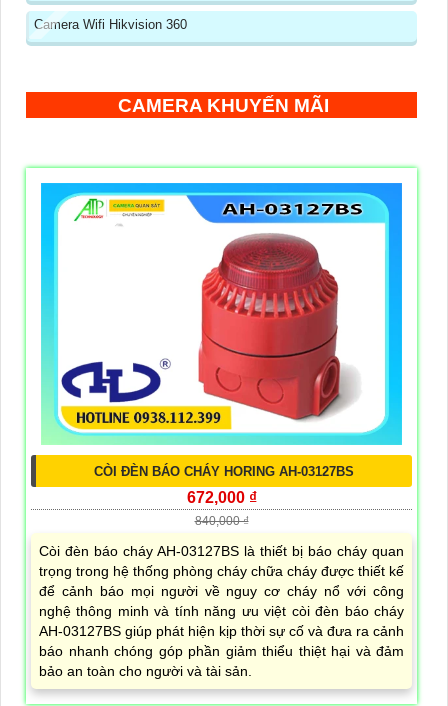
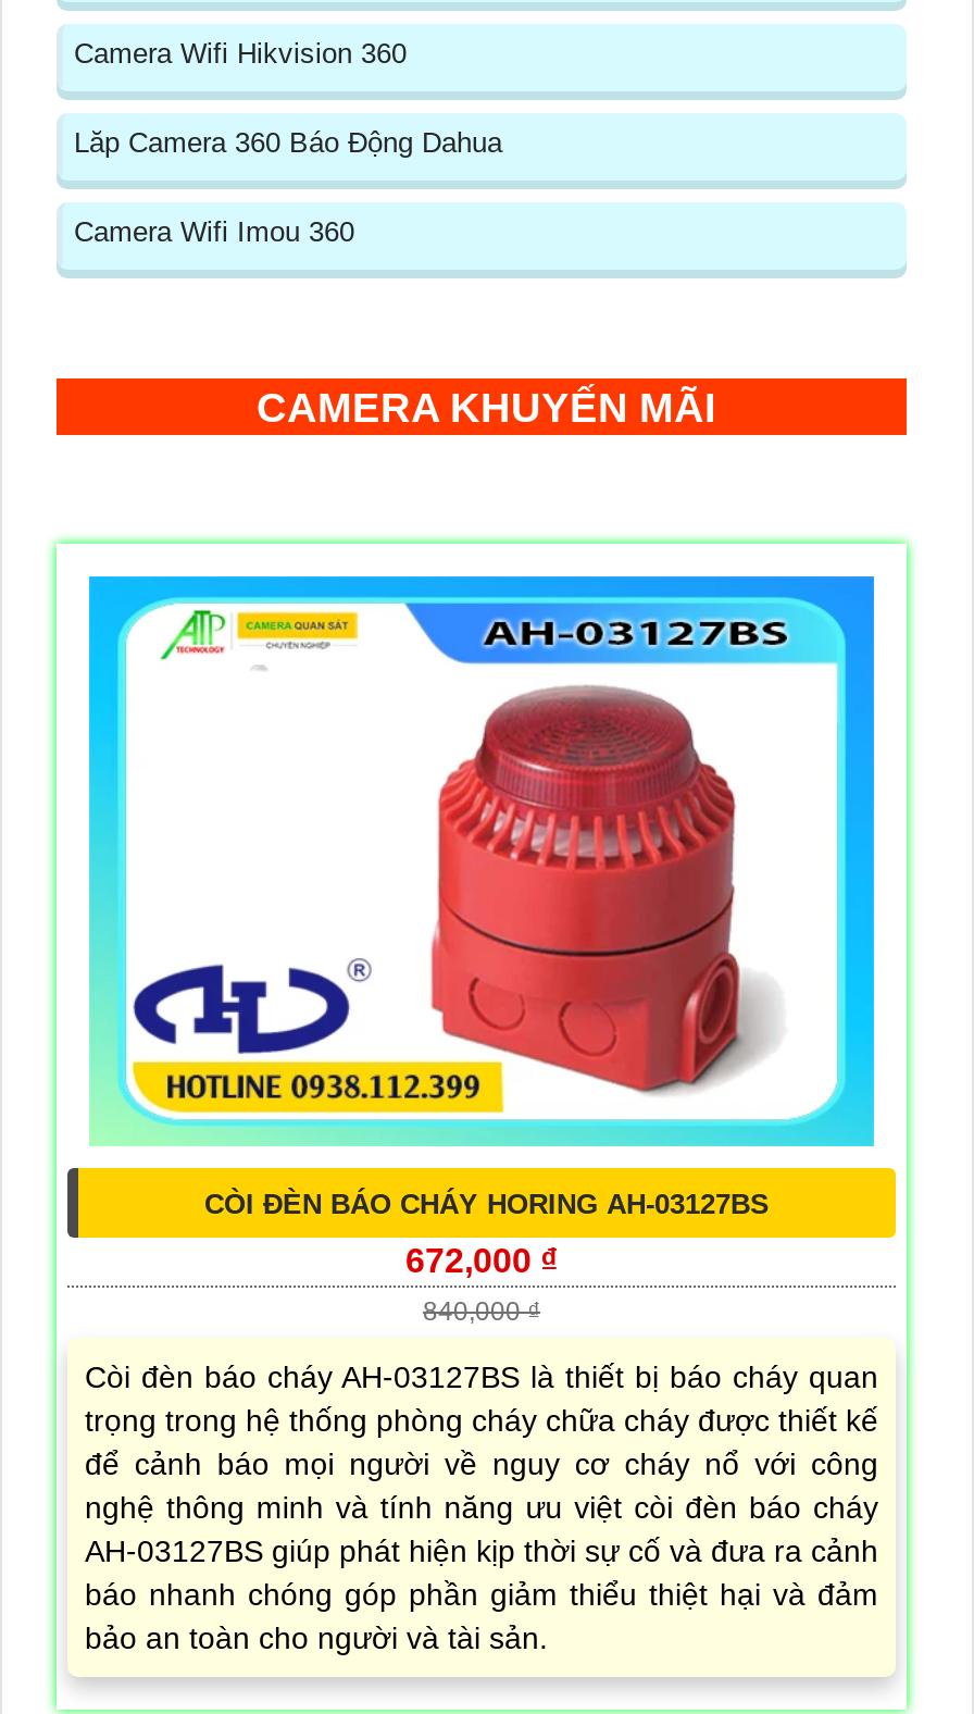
+ Lăp Camera 360 Báo Động Dahua
+ Camera Wifi Imou 360
